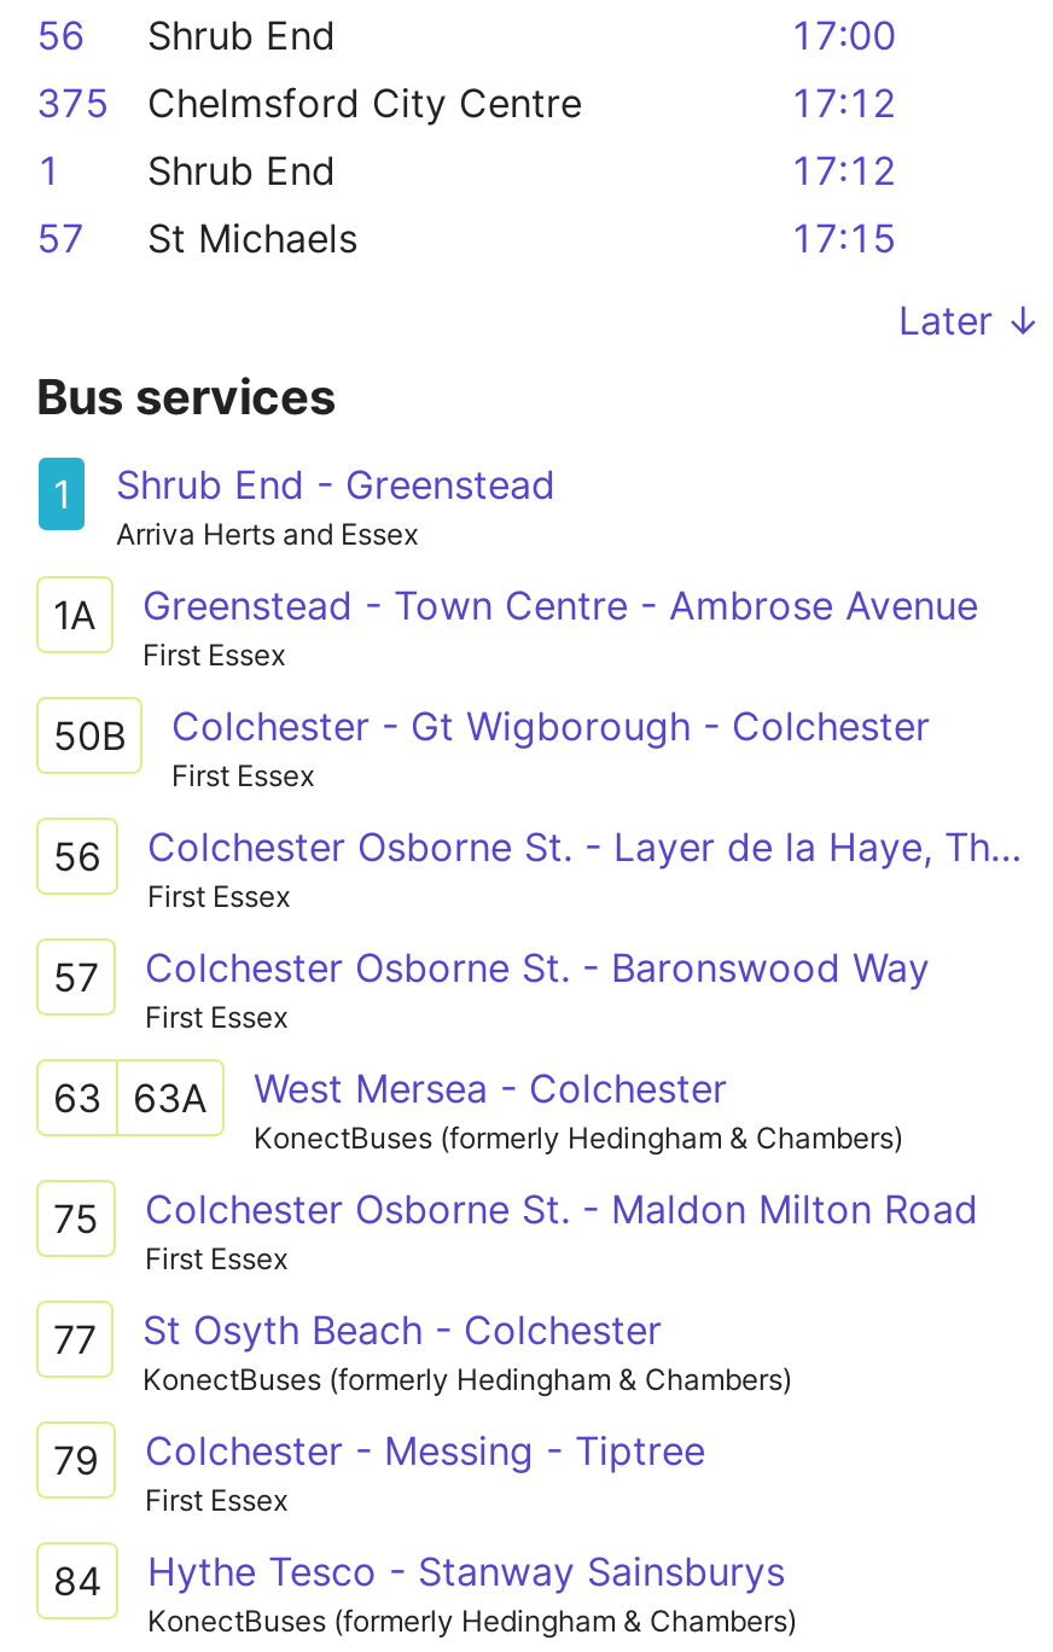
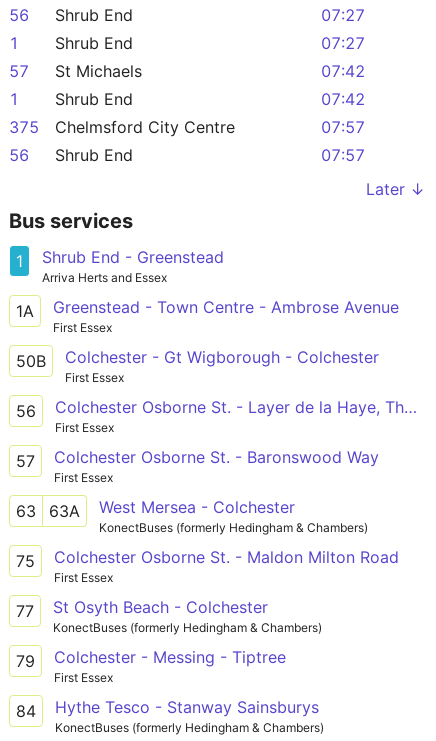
- 17:00
- 17:12
+ 07:27

moved down: 375 | Chelmsford City Centre

moved up: 1 | Shrub End | 57 | St Michaels

- 17:12
+ 07:27

- 17:15
+ 07:42
+ 1
+ Shrub End
+ 07:42
+ 07:57
+ 56
+ Shrub End
+ 07:57
